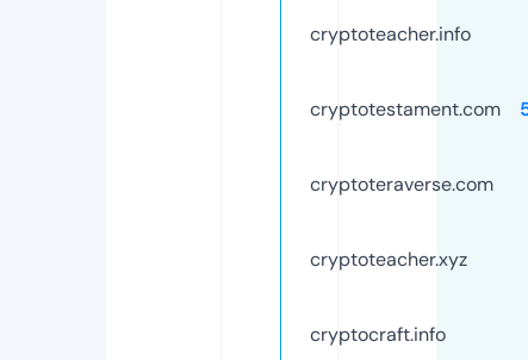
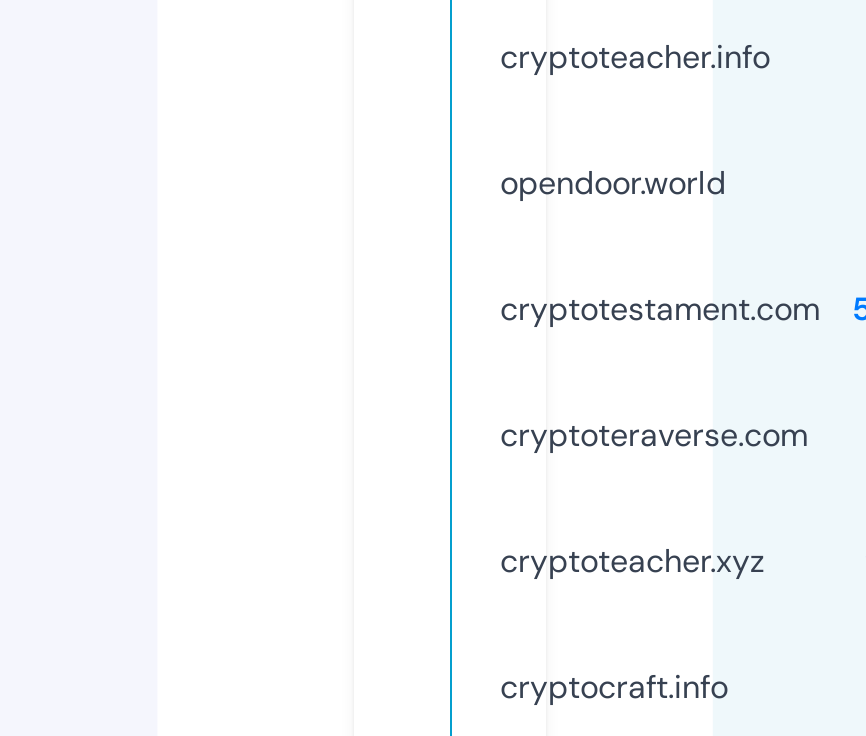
+ opendoor.world
